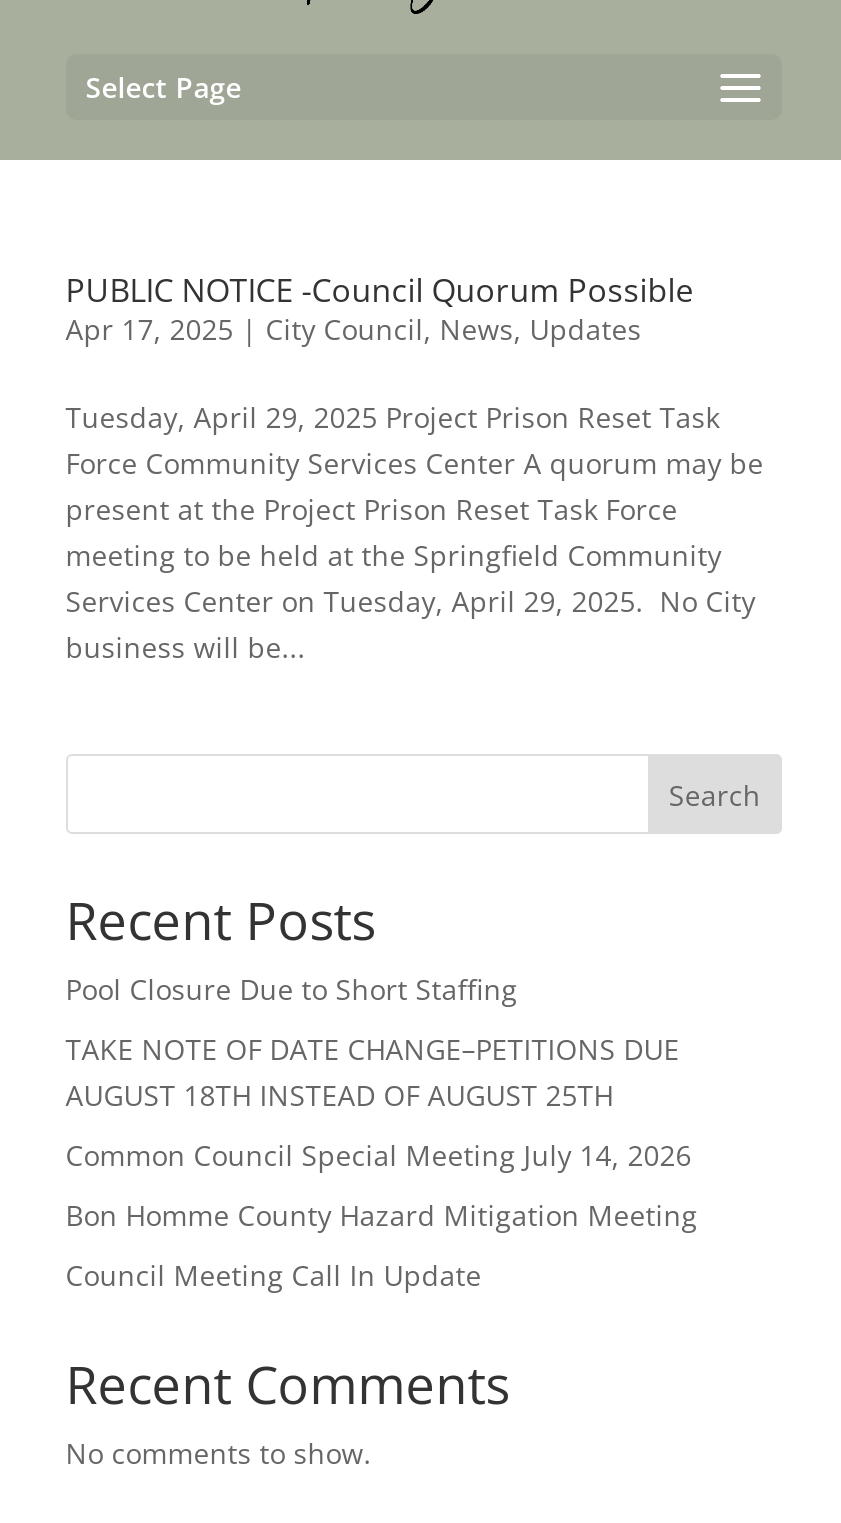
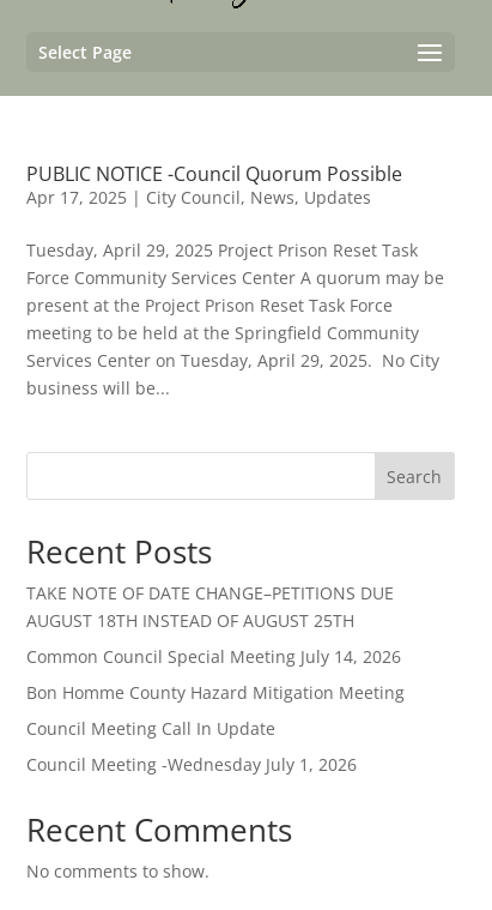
- Pool Closure Due to Short Staffing

moved up: TAKE NOTE OF DATE CHANGE–PETITIONS DUE | AUGUST 18TH INSTEAD OF AUGUST 25TH | Common Council Special Meeting July 14, 2026 | Bon Homme County Hazard Mitigation Meeting | Council Meeting Call In Update

+ Council Meeting -Wednesday July 1, 2026
